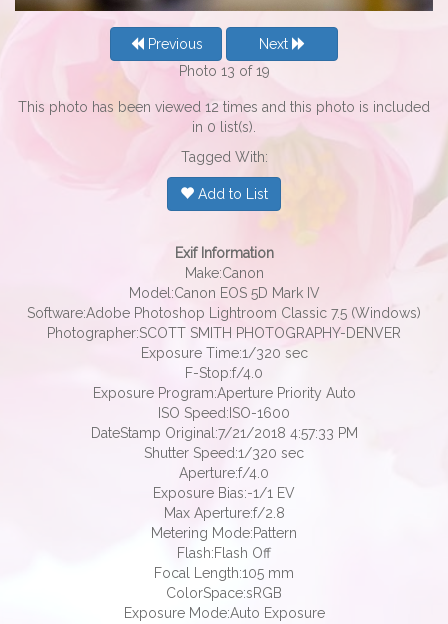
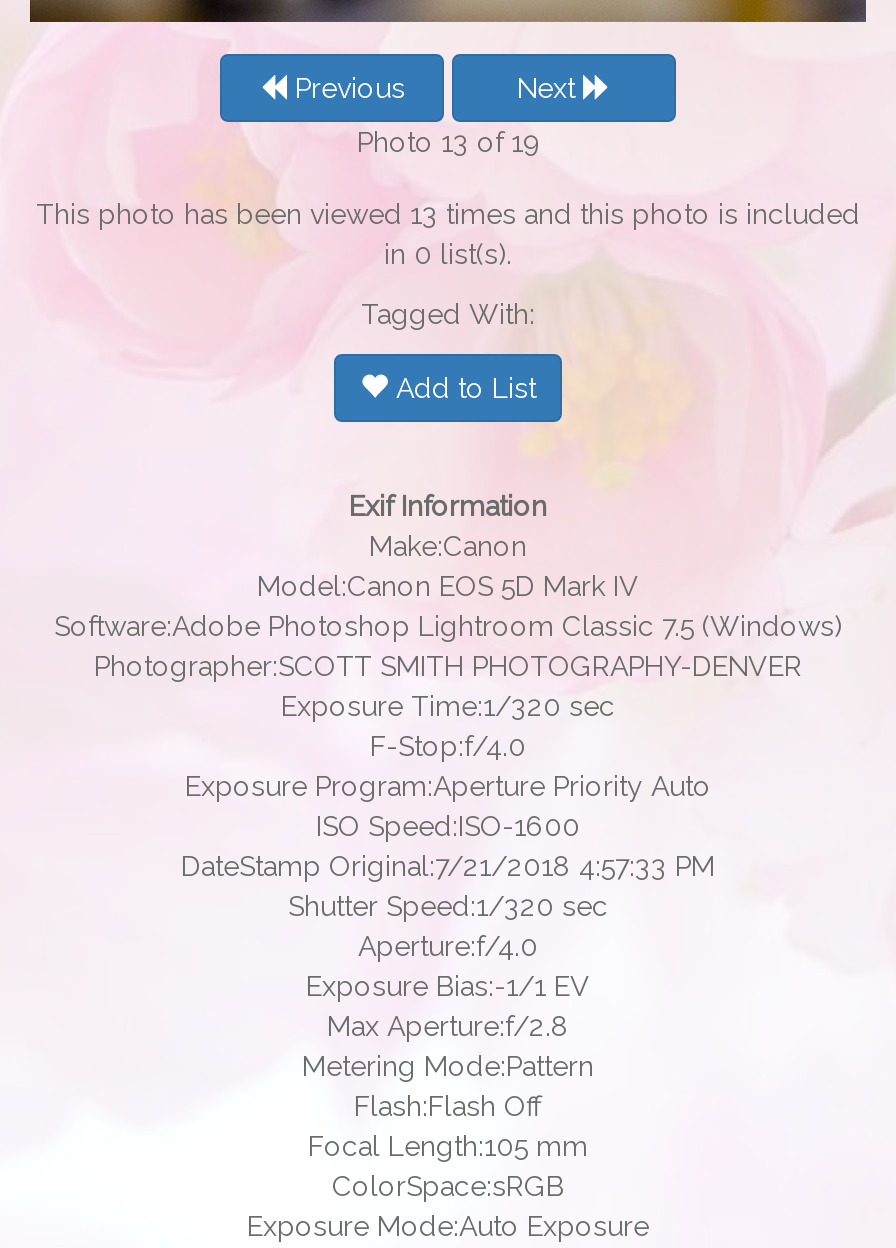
- This photo has been viewed 12 times and this photo is included
+ This photo has been viewed 13 times and this photo is included
